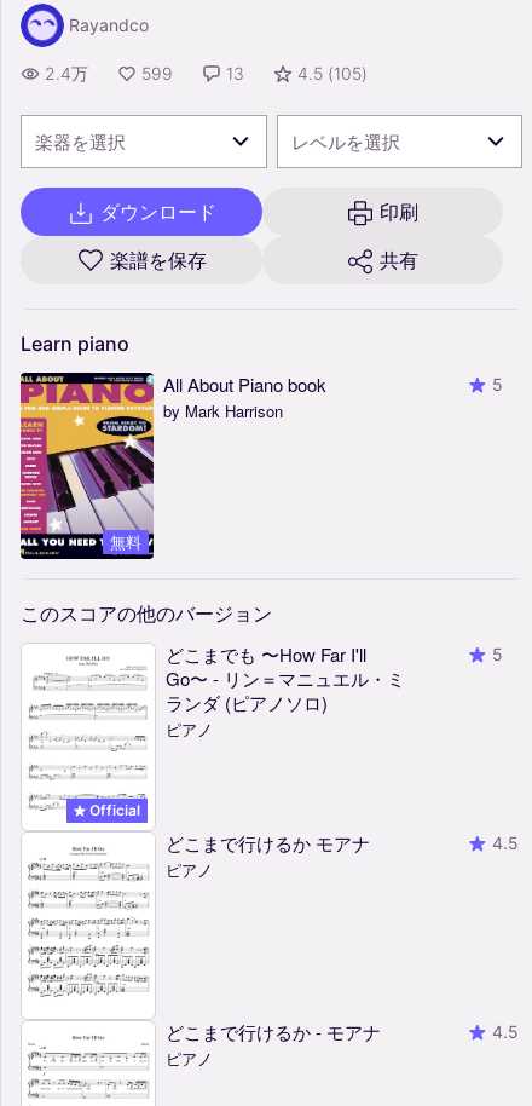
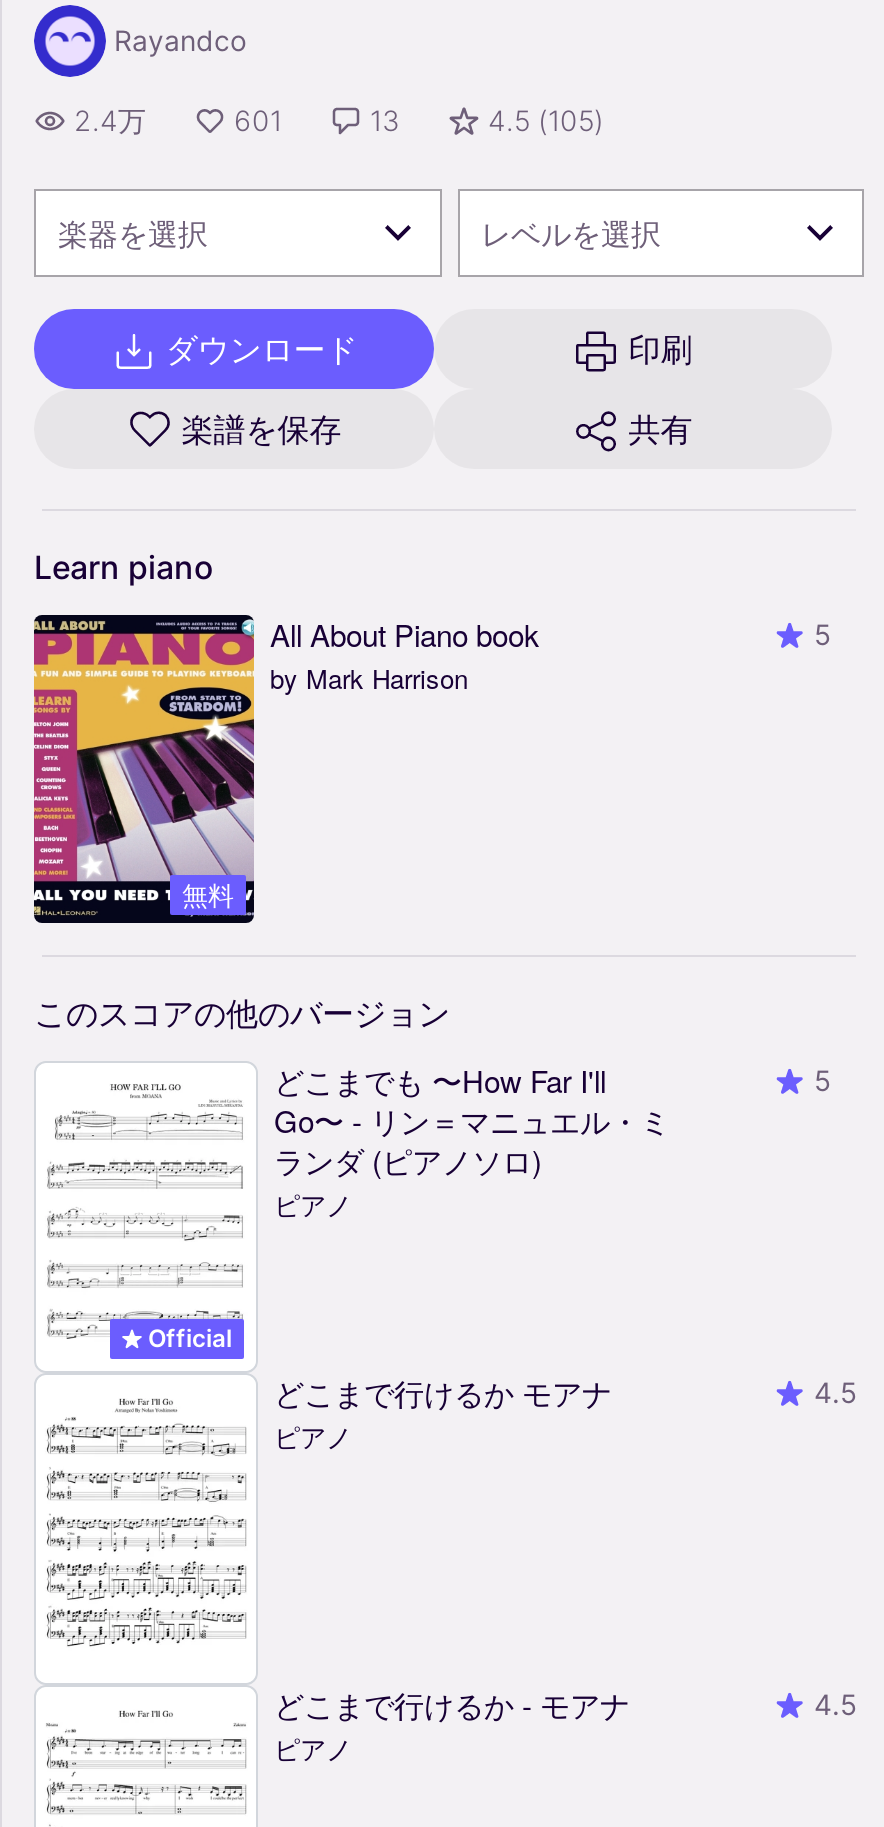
- 599
+ 601
